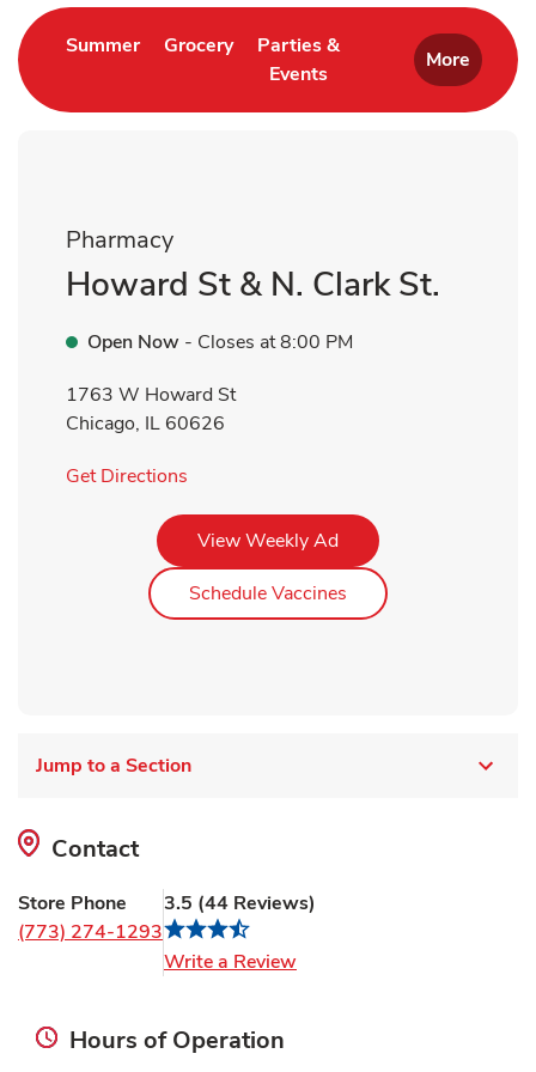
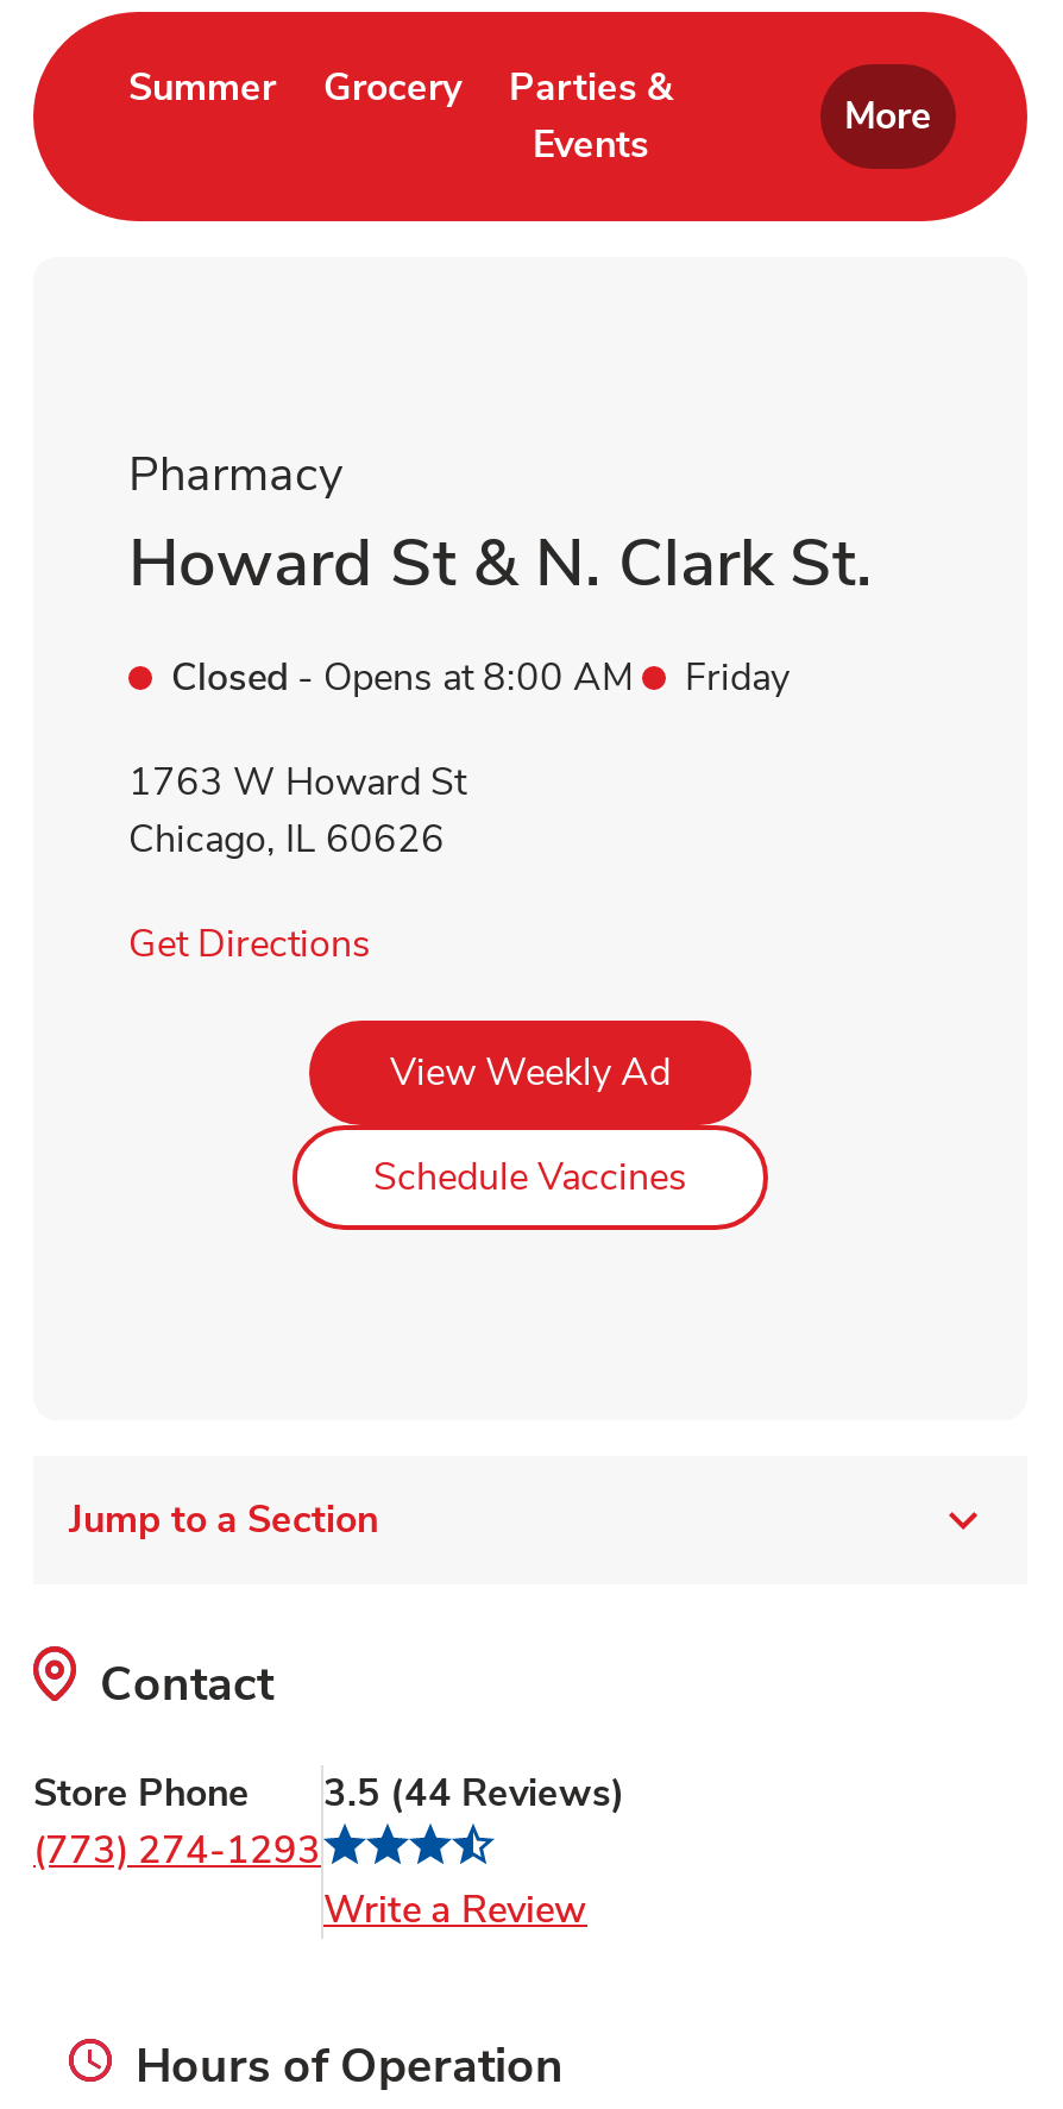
- Open Now - Closes at 8:00 PM
+ Closed - Opens at 8:00 AM
+ Friday
